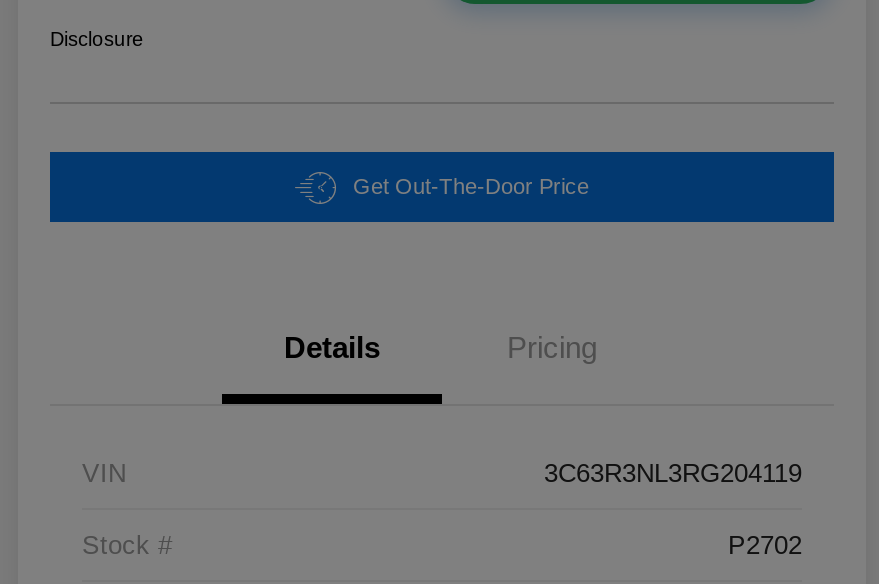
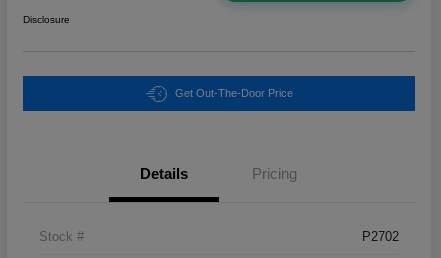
- VIN
- 3C63R3NL3RG204119
